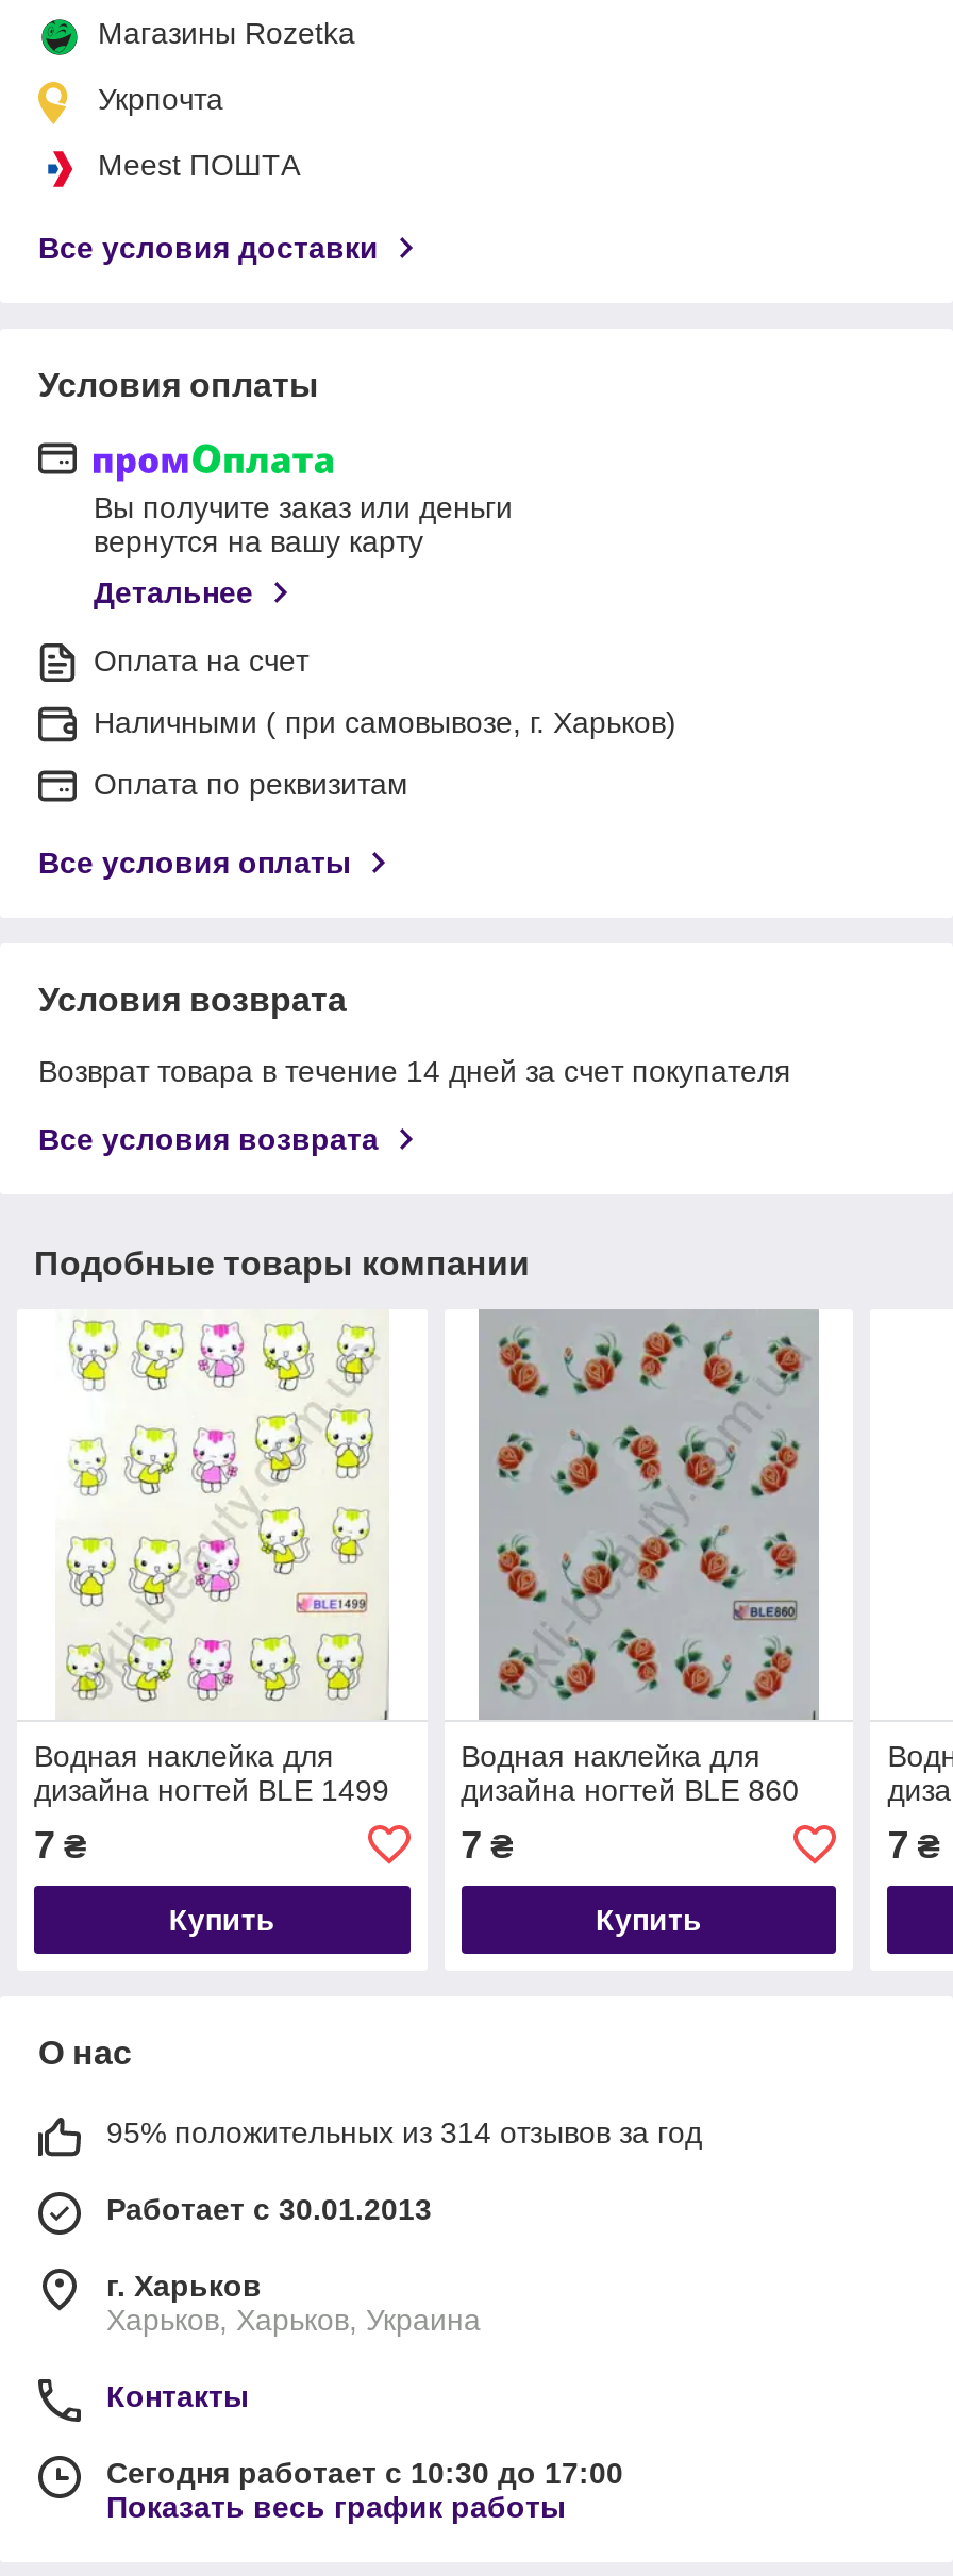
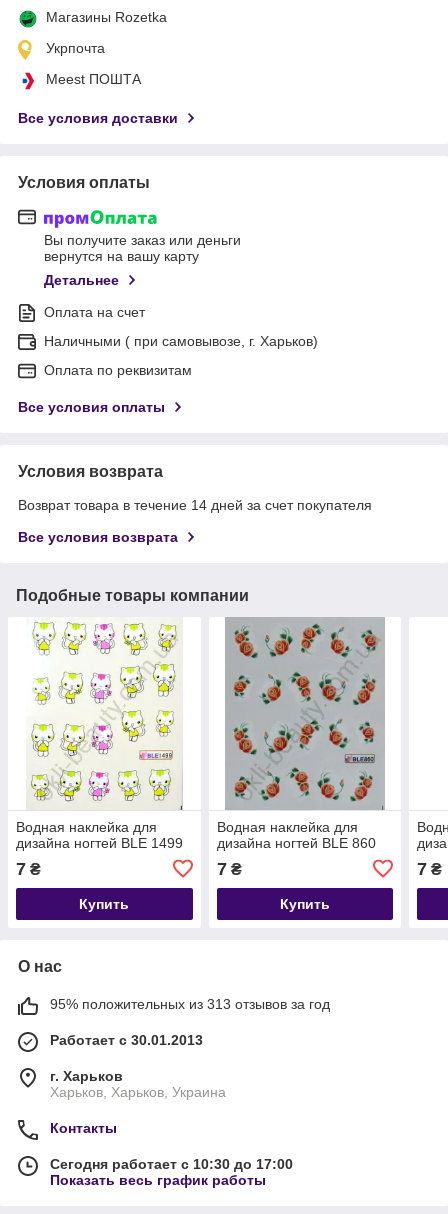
- 95% положительных из 314 отзывов за год
+ 95% положительных из 313 отзывов за год
